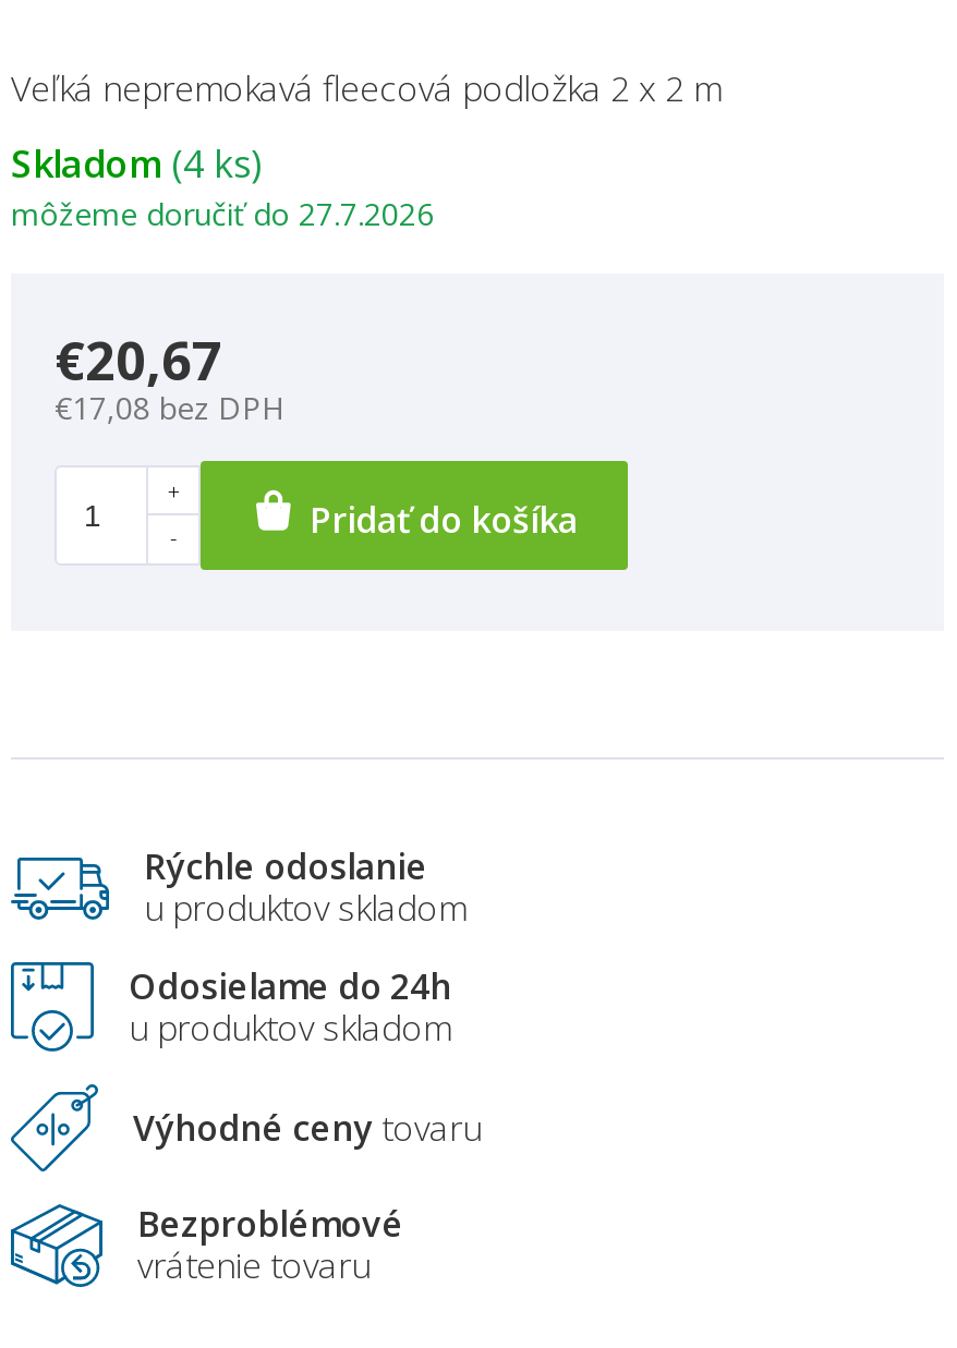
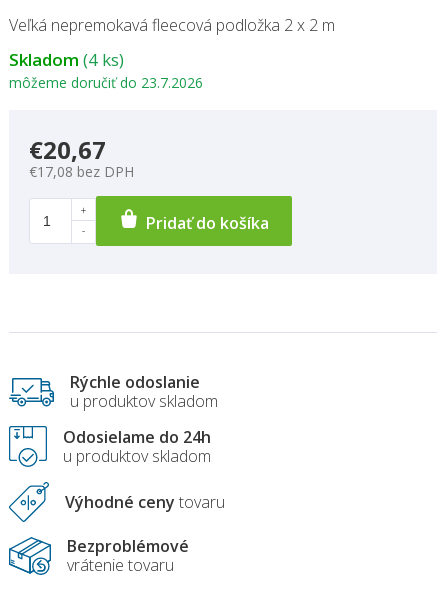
- môžeme doručiť do 27.7.2026
+ môžeme doručiť do 23.7.2026
